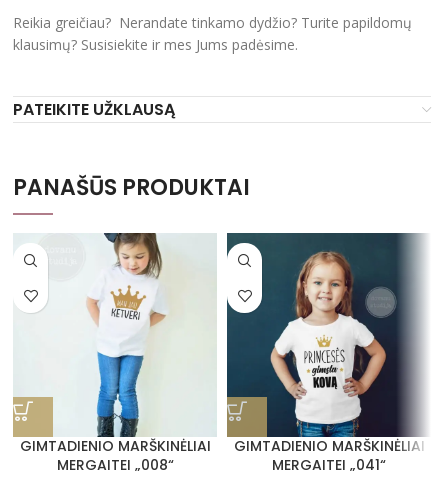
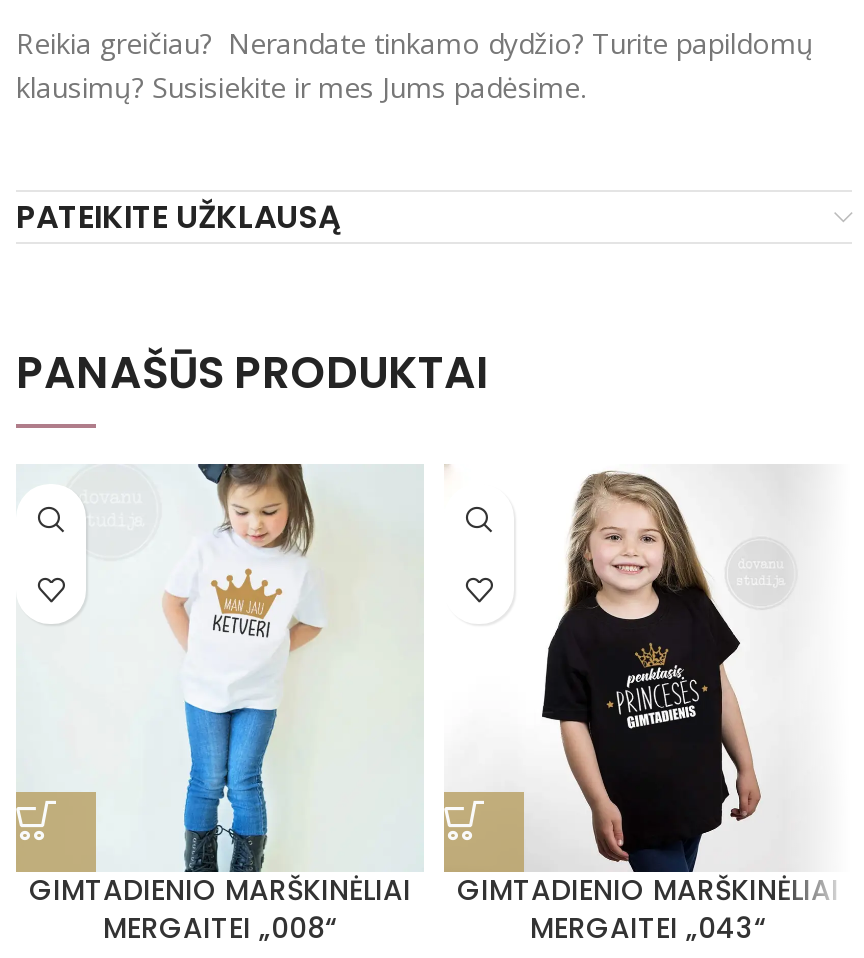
- [image]
- MERGAITEI „041“
+ [image]
+ MERGAITEI „043“
